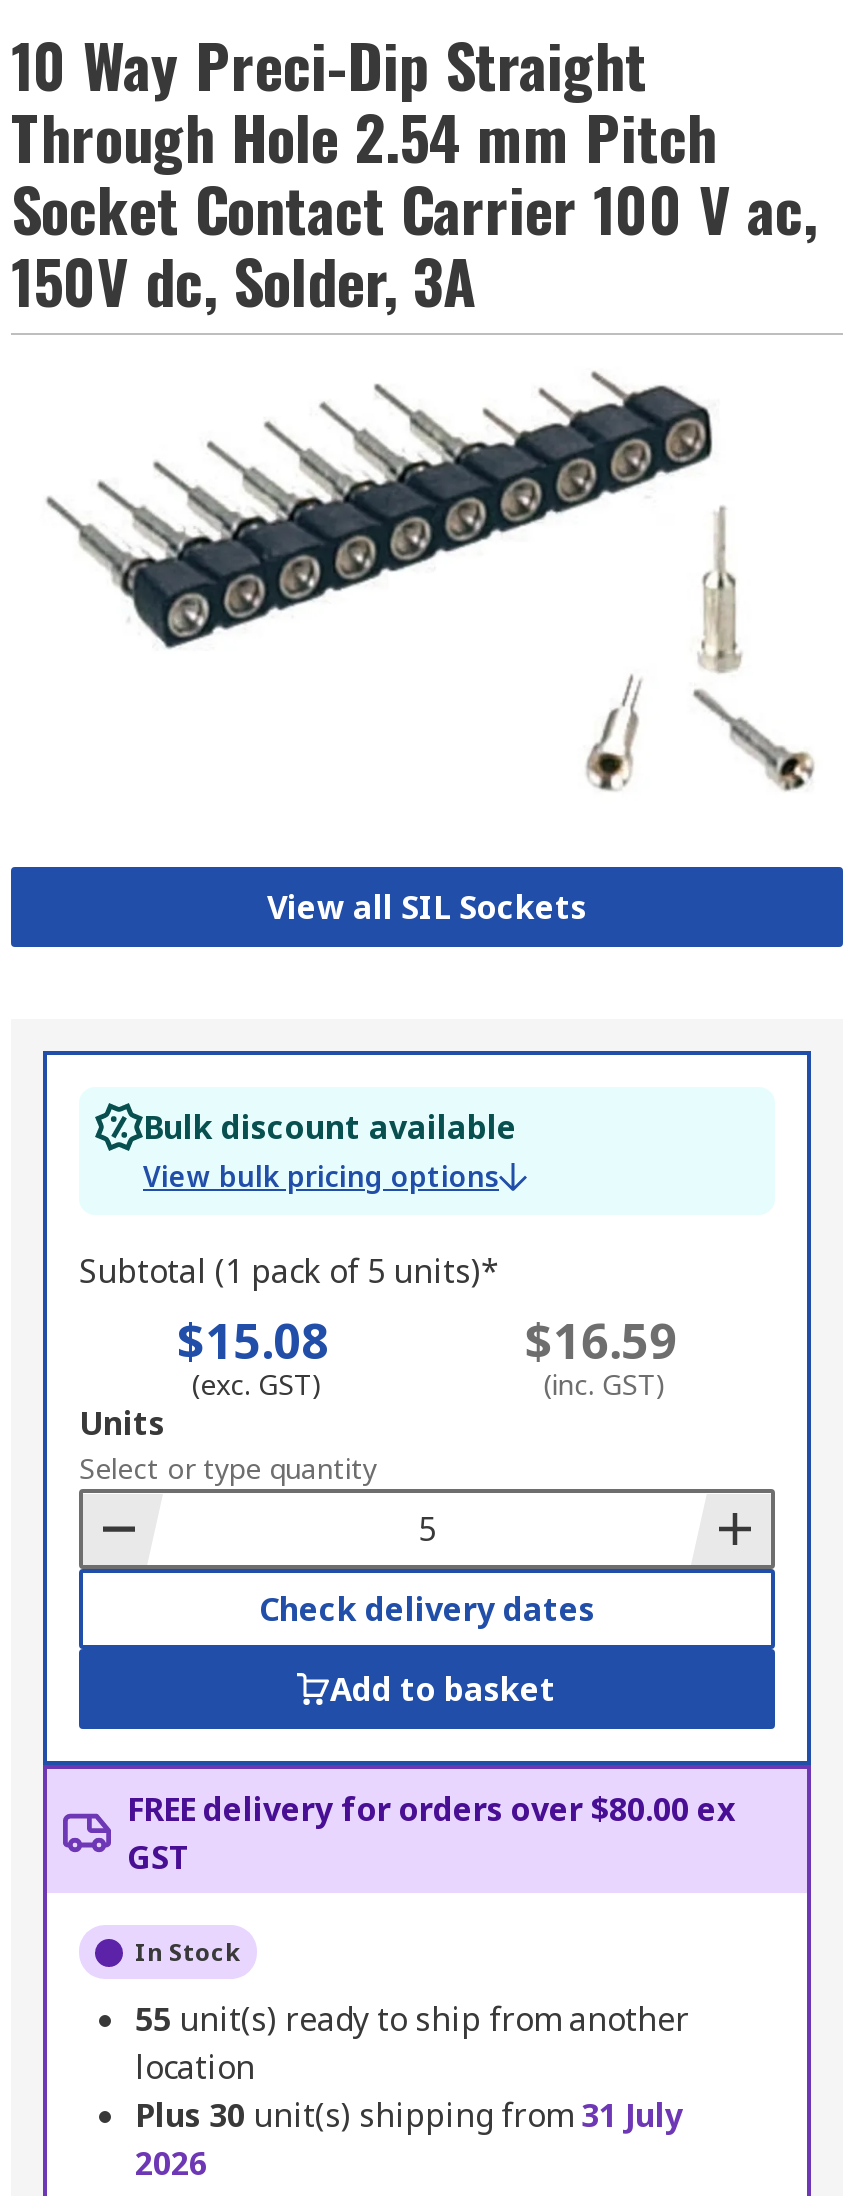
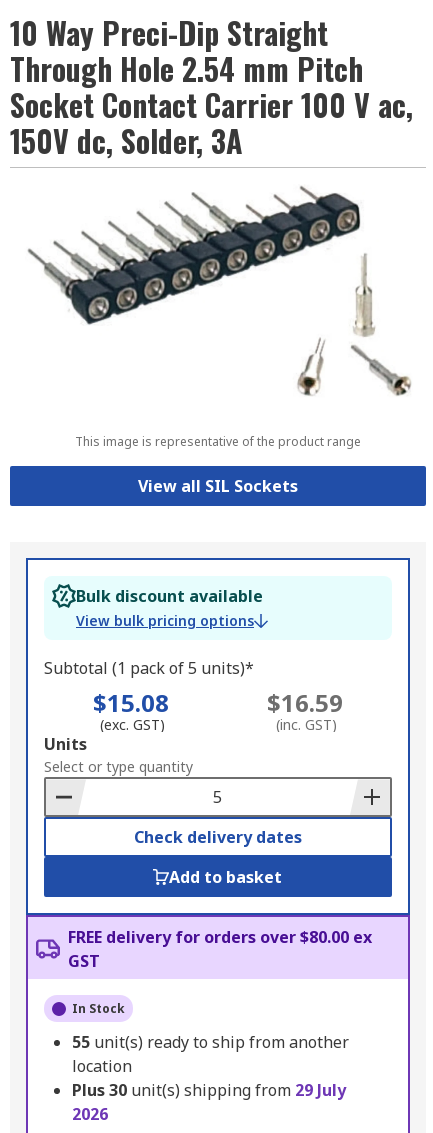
+ This image is representative of the product range

- Plus 30 unit(s) shipping from 31 July
+ Plus 30 unit(s) shipping from 29 July
